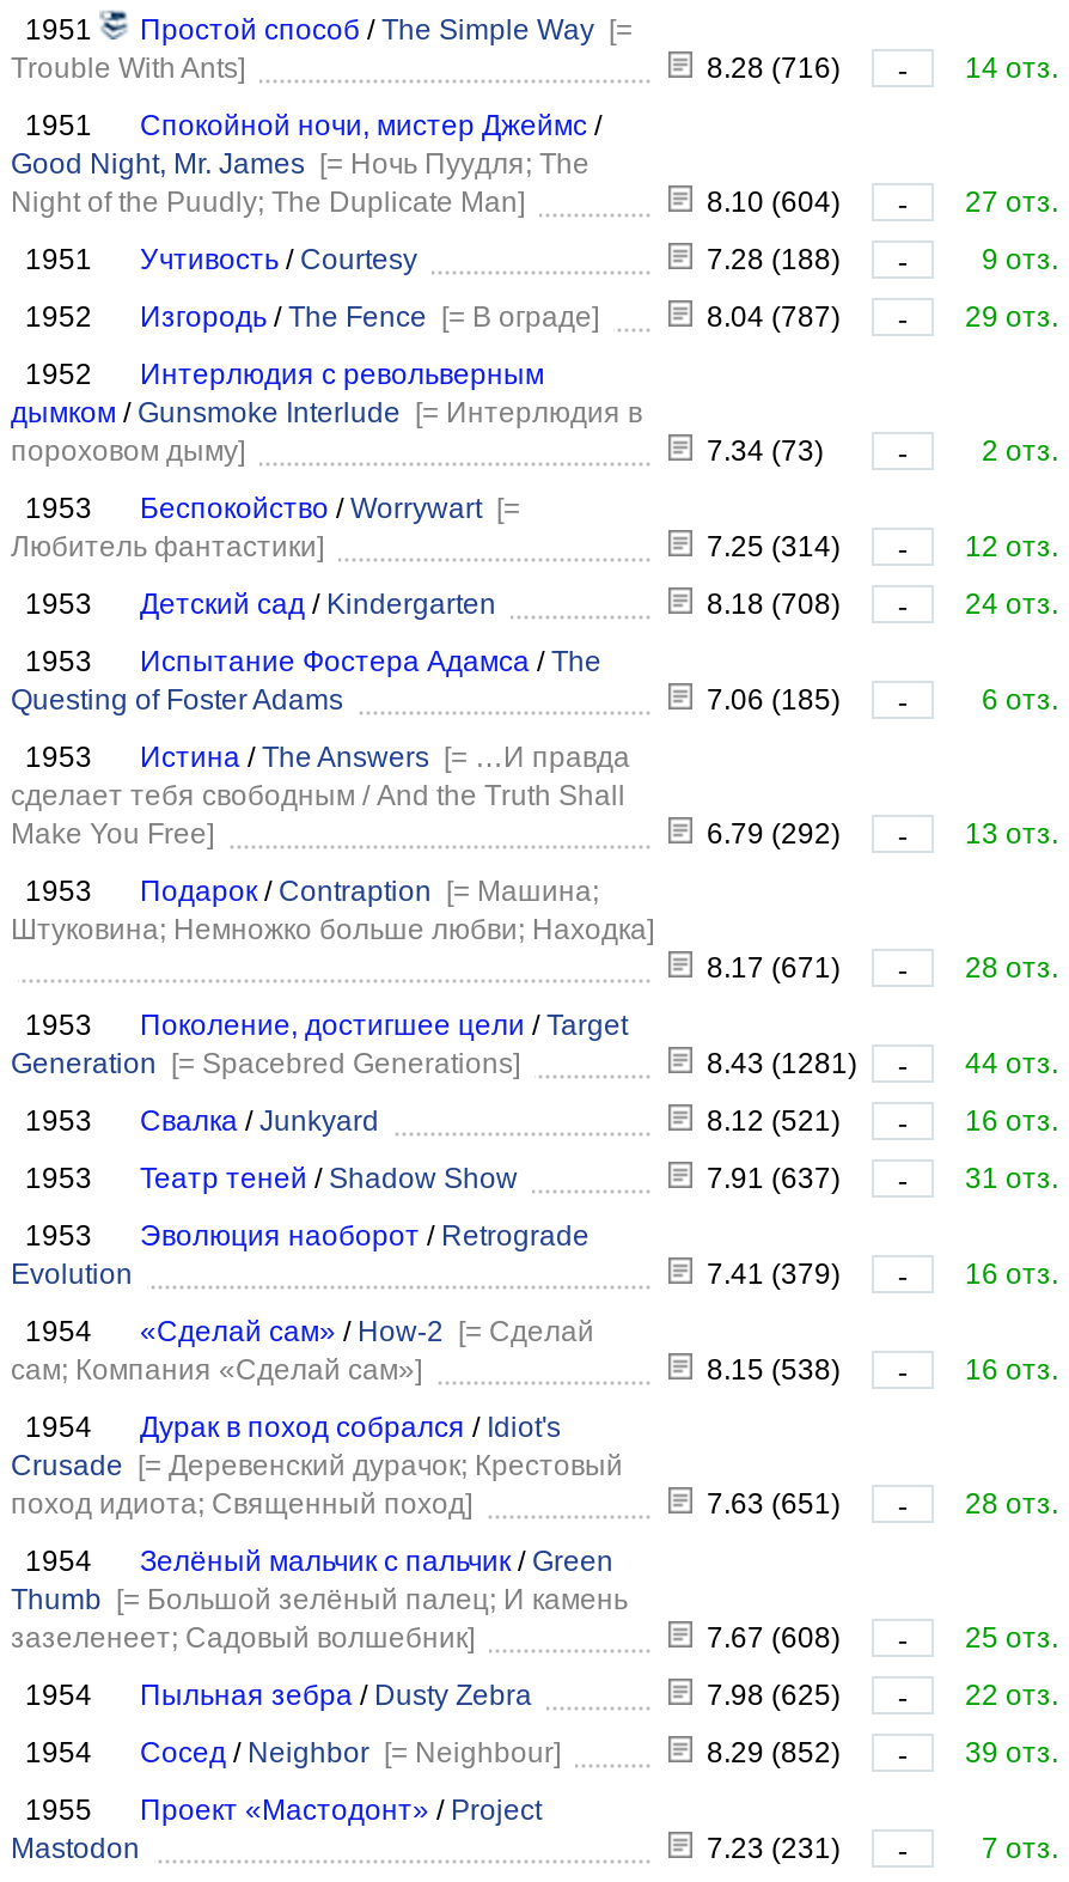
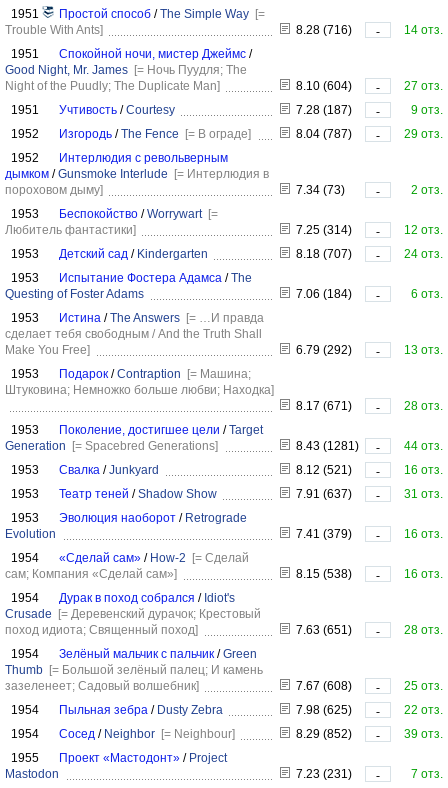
- 7.28 (188)
+ 7.28 (187)

- 8.18 (708)
+ 8.18 (707)

- 7.06 (185)
+ 7.06 (184)
